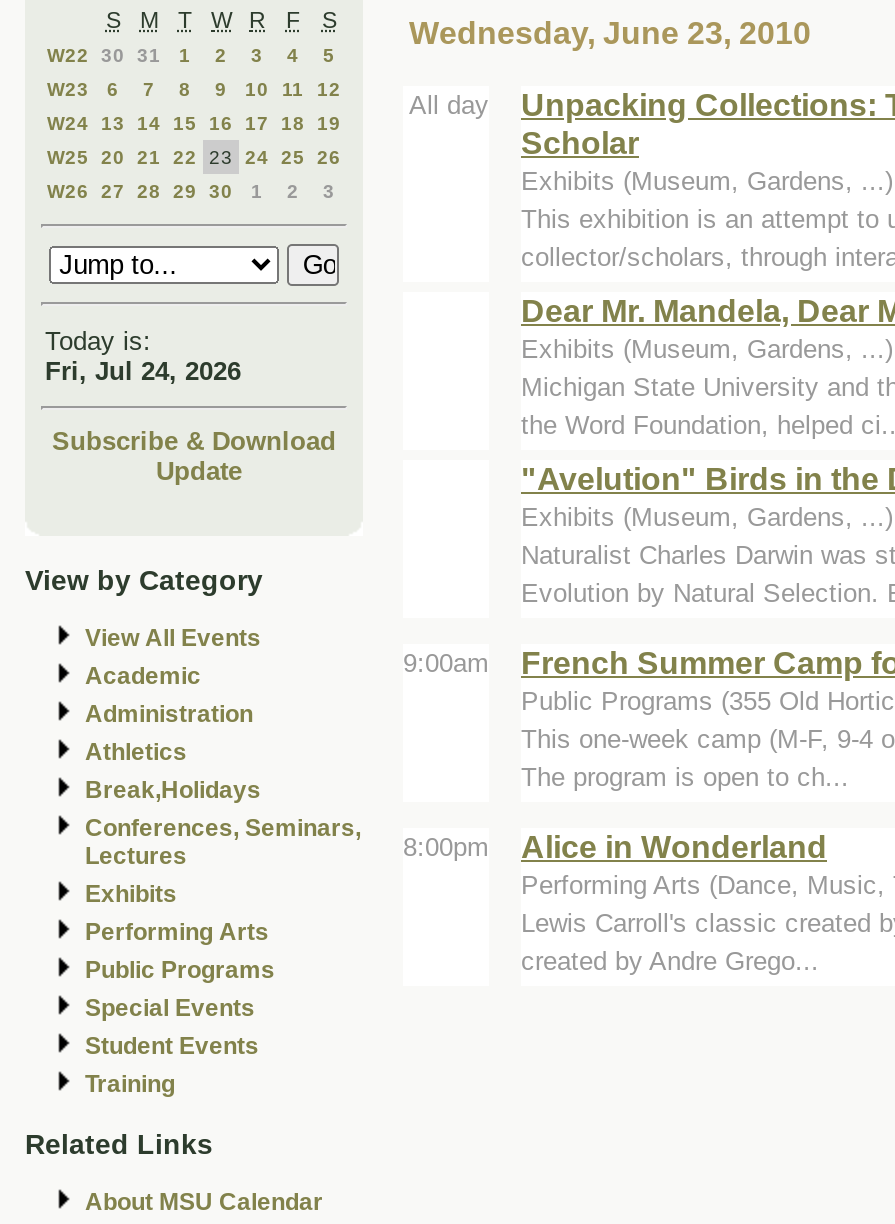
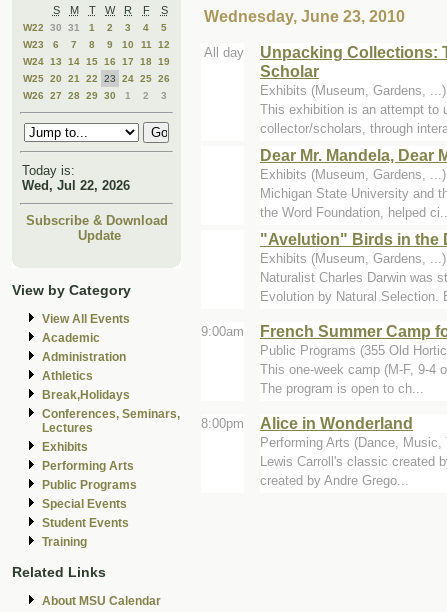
- Fri, Jul 24, 2026
+ Wed, Jul 22, 2026
